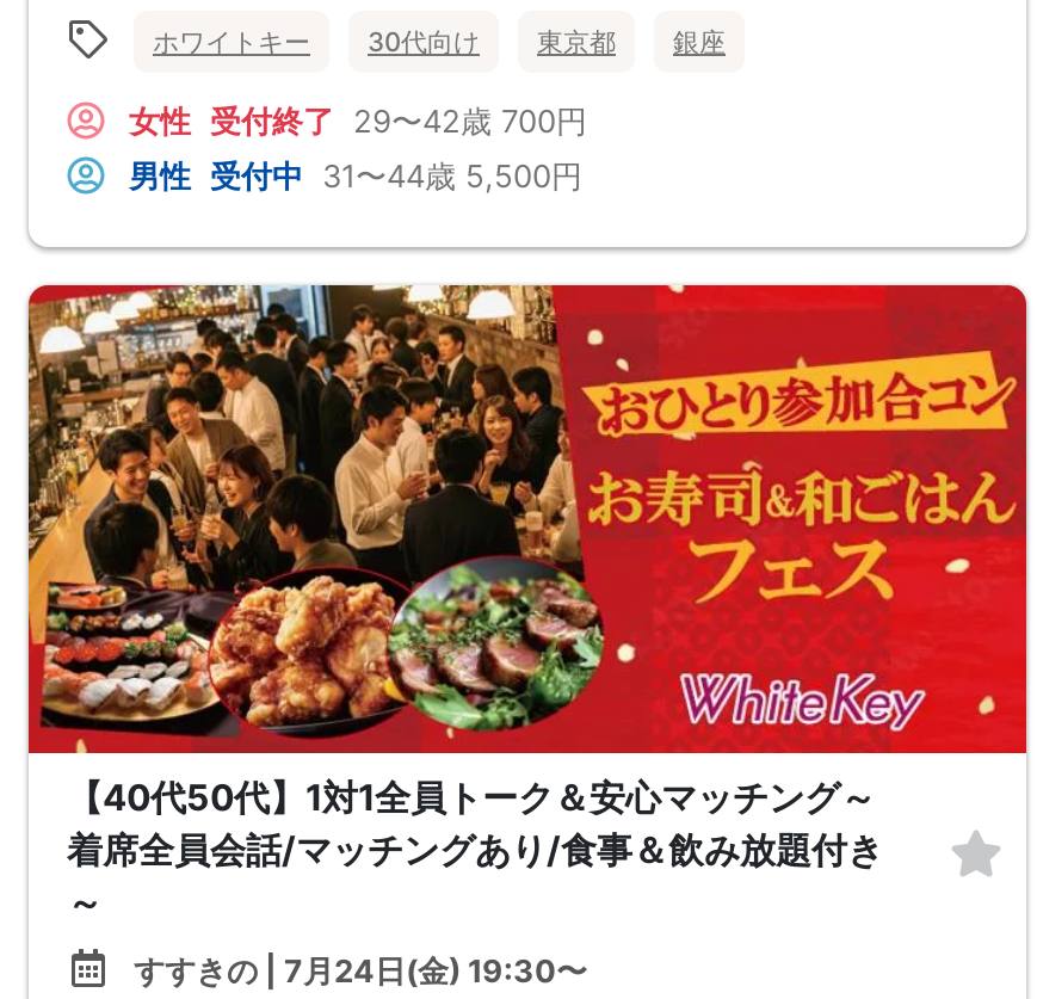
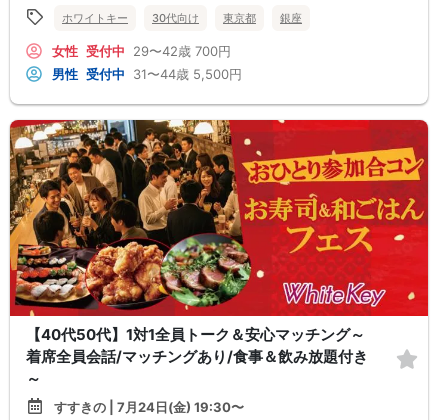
- 女性 受付終了 29〜42歳 700円
+ 女性 受付中 29〜42歳 700円
